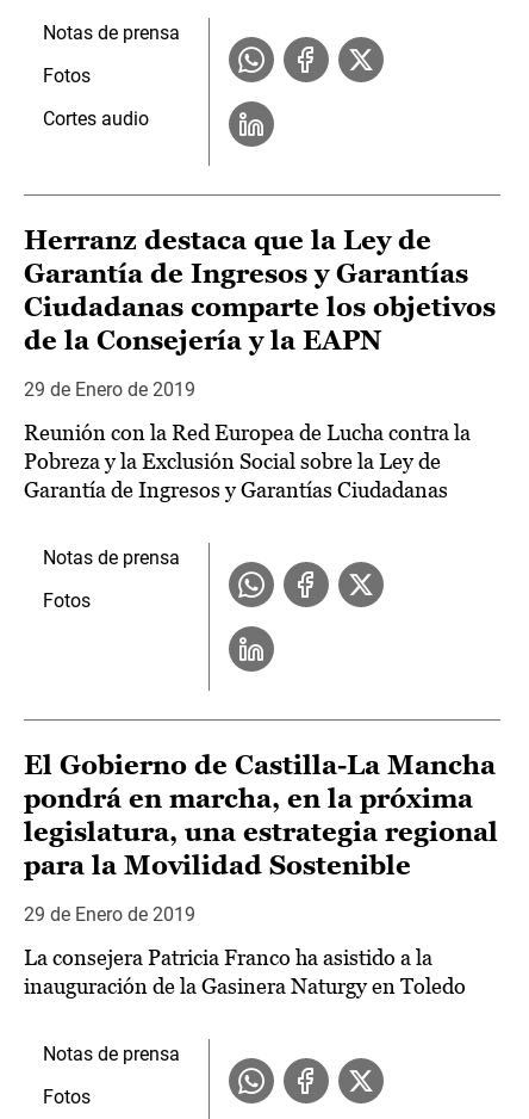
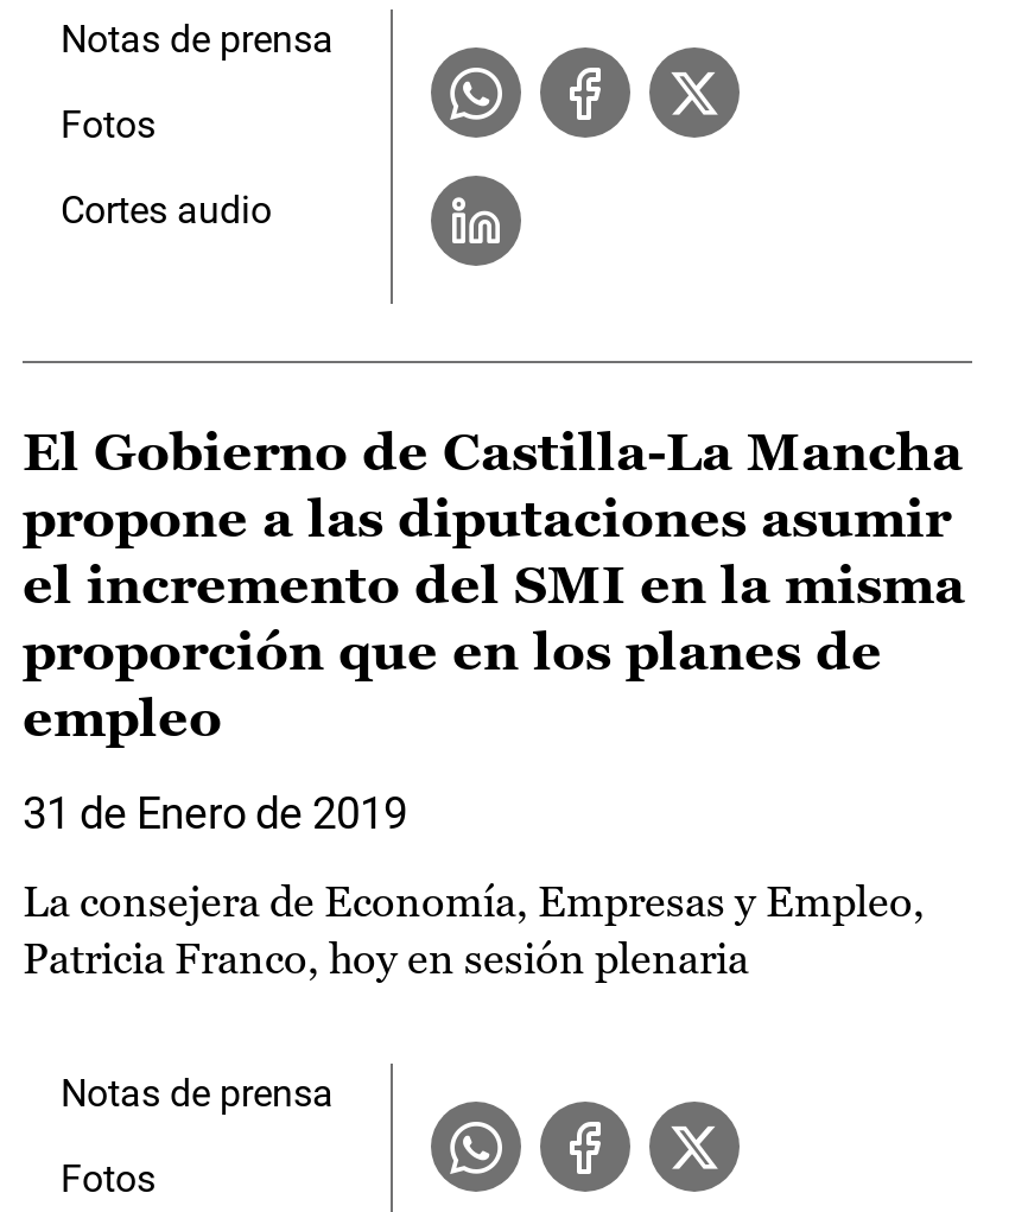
- Herranz destaca que la Ley de
- Garantía de Ingresos y Garantías
- Ciudadanas comparte los objetivos
- de la Consejería y la EAPN
- 29 de Enero de 2019
- Reunión con la Red Europea de Lucha contra la
- Pobreza y la Exclusión Social sobre la Ley de
- Garantía de Ingresos y Garantías Ciudadanas
- Notas de prensa
- Fotos

moved up: El Gobierno de Castilla-La Mancha

- pondrá en marcha, en la próxima
- legislatura, una estrategia regional
- para la Movilidad Sostenible
+ propone a las diputaciones asumir
+ el incremento del SMI en la misma
+ proporción que en los planes de
+ empleo

- 29 de Enero de 2019
+ 31 de Enero de 2019

- La consejera Patricia Franco ha asistido a la
- inauguración de la Gasinera Naturgy en Toledo
+ La consejera de Economía, Empresas y Empleo,
+ Patricia Franco, hoy en sesión plenaria
